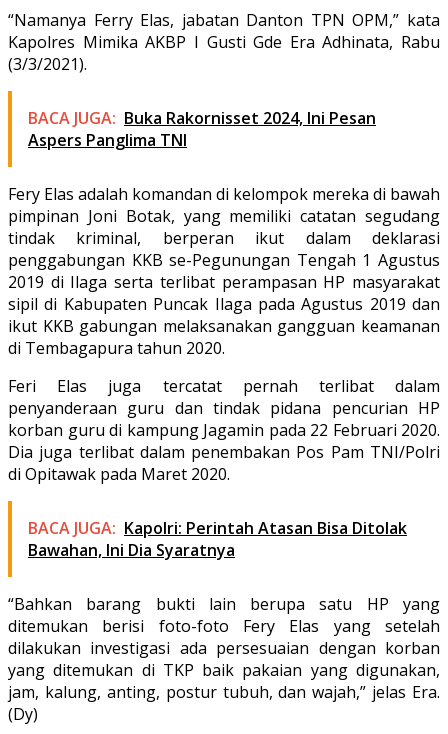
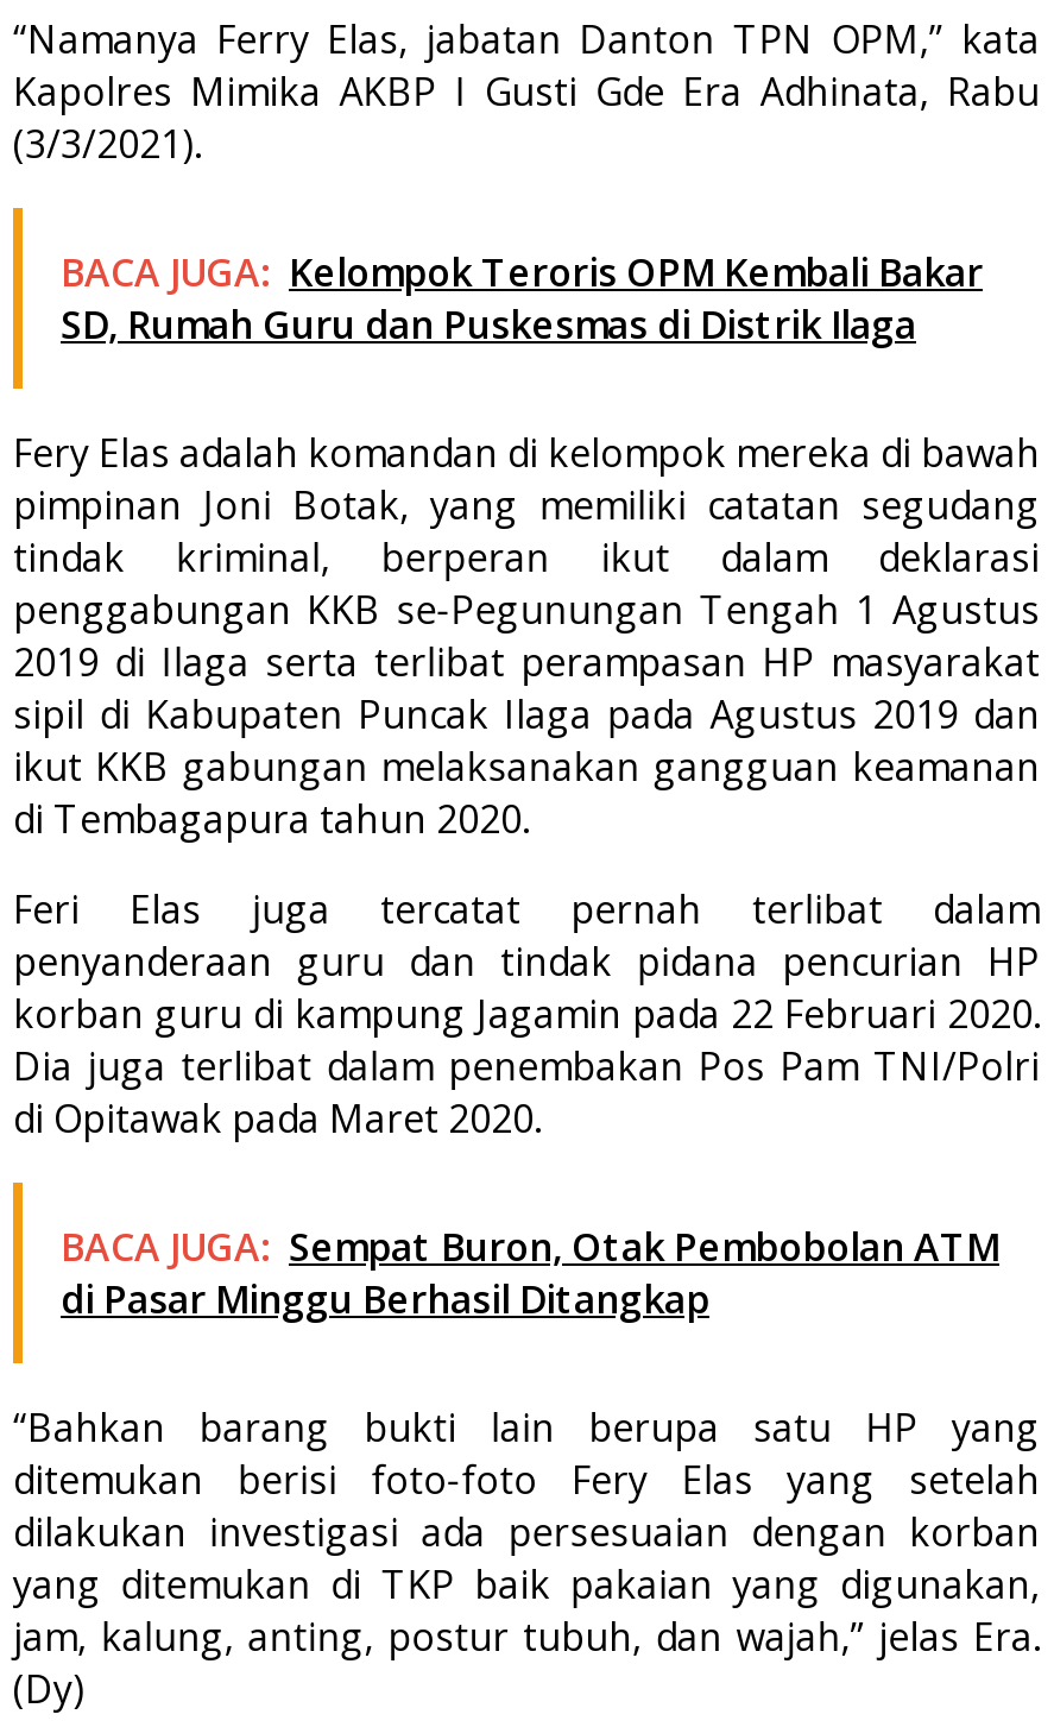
- BACA JUGA: Buka Rakornisset 2024, Ini Pesan
- Aspers Panglima TNI
+ BACA JUGA: Kelompok Teroris OPM Kembali Bakar
+ SD, Rumah Guru dan Puskesmas di Distrik Ilaga

- BACA JUGA: Kapolri: Perintah Atasan Bisa Ditolak
- Bawahan, Ini Dia Syaratnya
+ BACA JUGA: Sempat Buron, Otak Pembobolan ATM
+ di Pasar Minggu Berhasil Ditangkap
